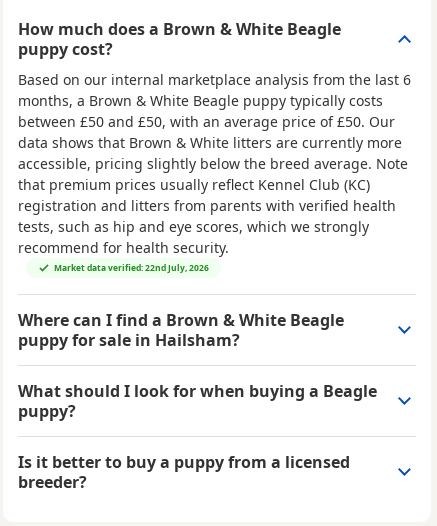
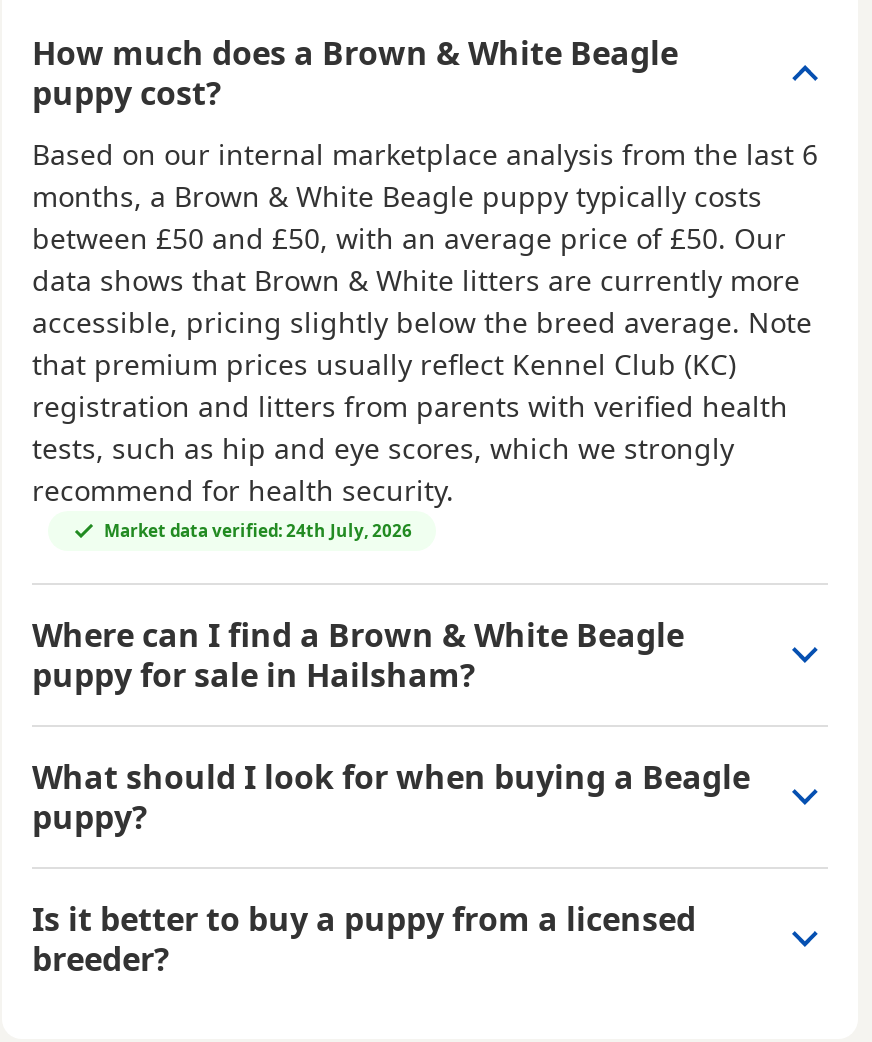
- Market data verified: 22nd July, 2026
+ Market data verified: 24th July, 2026
